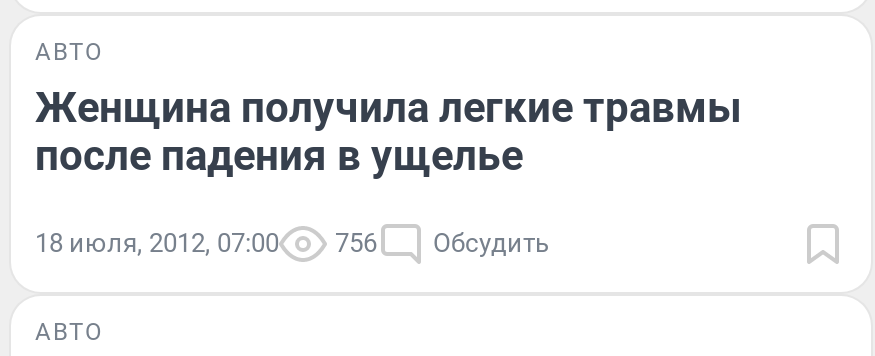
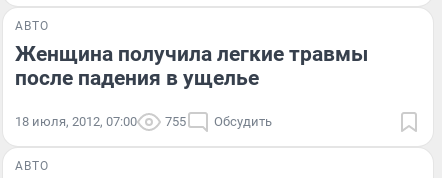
- 18 июля, 2012, 07:00 756 Обсудить
+ 18 июля, 2012, 07:00 755 Обсудить
